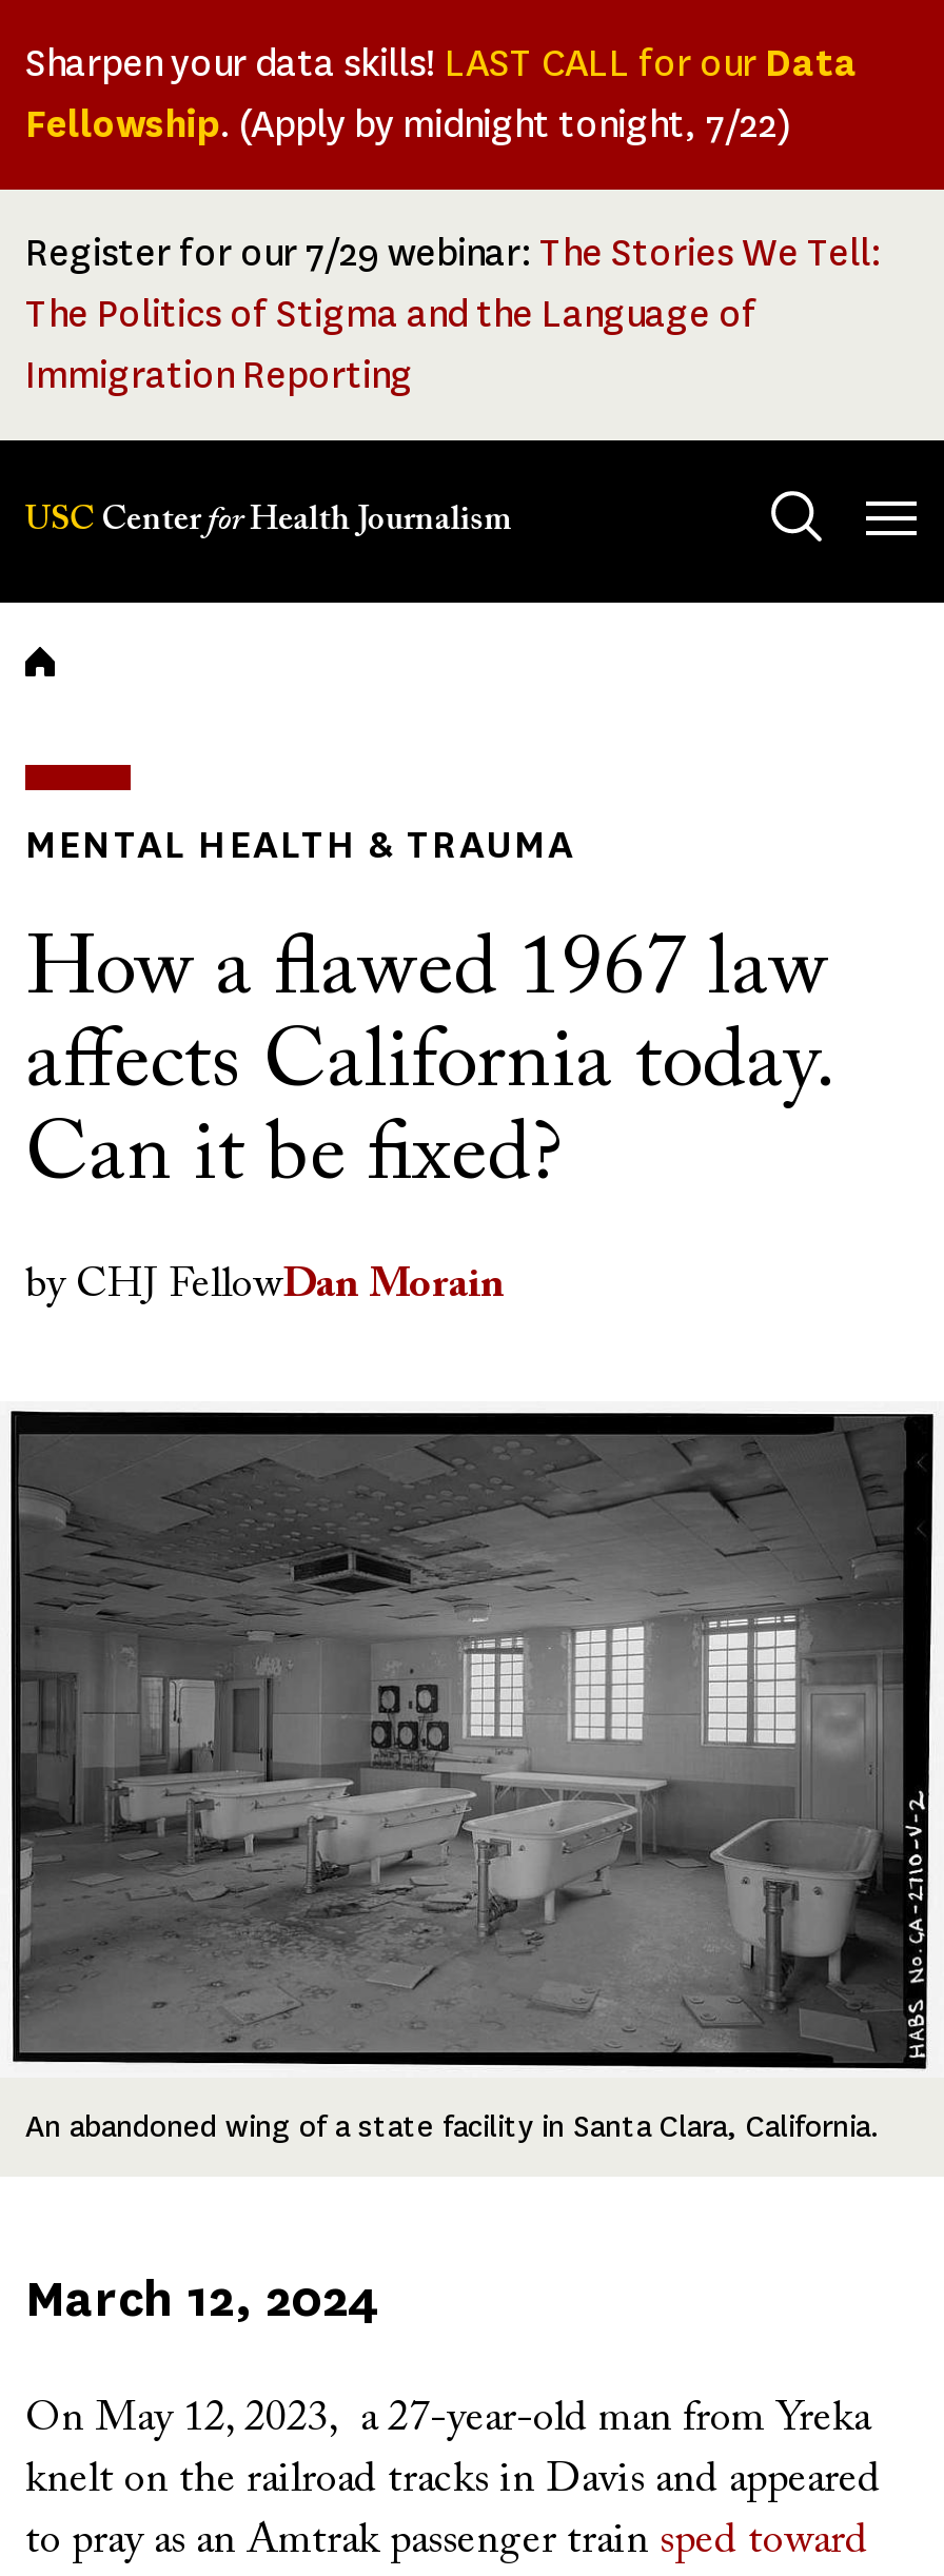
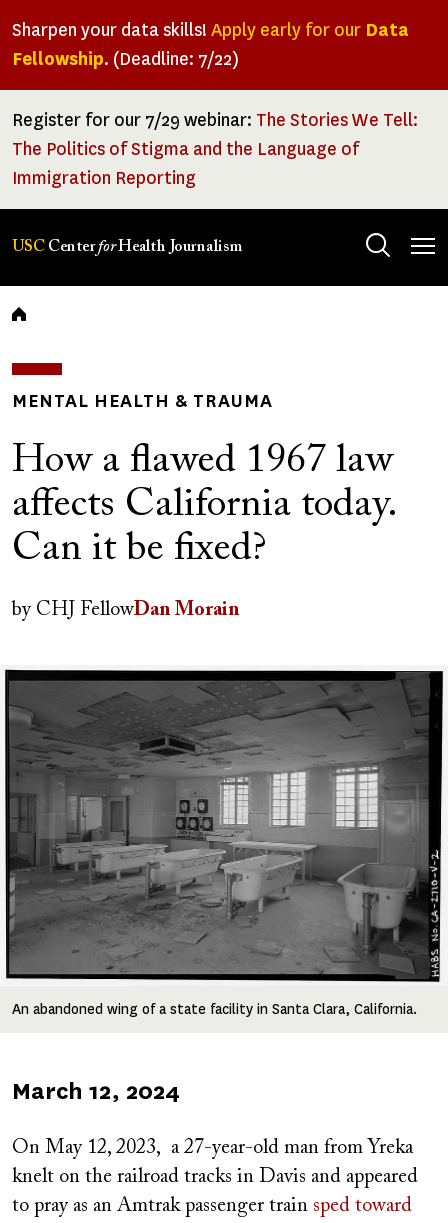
- Sharpen your data skills! LAST CALL for our Data
- Fellowship. (Apply by midnight tonight, 7/22)
+ Sharpen your data skills! Apply early for our Data
+ Fellowship. (Deadline: 7/22)
